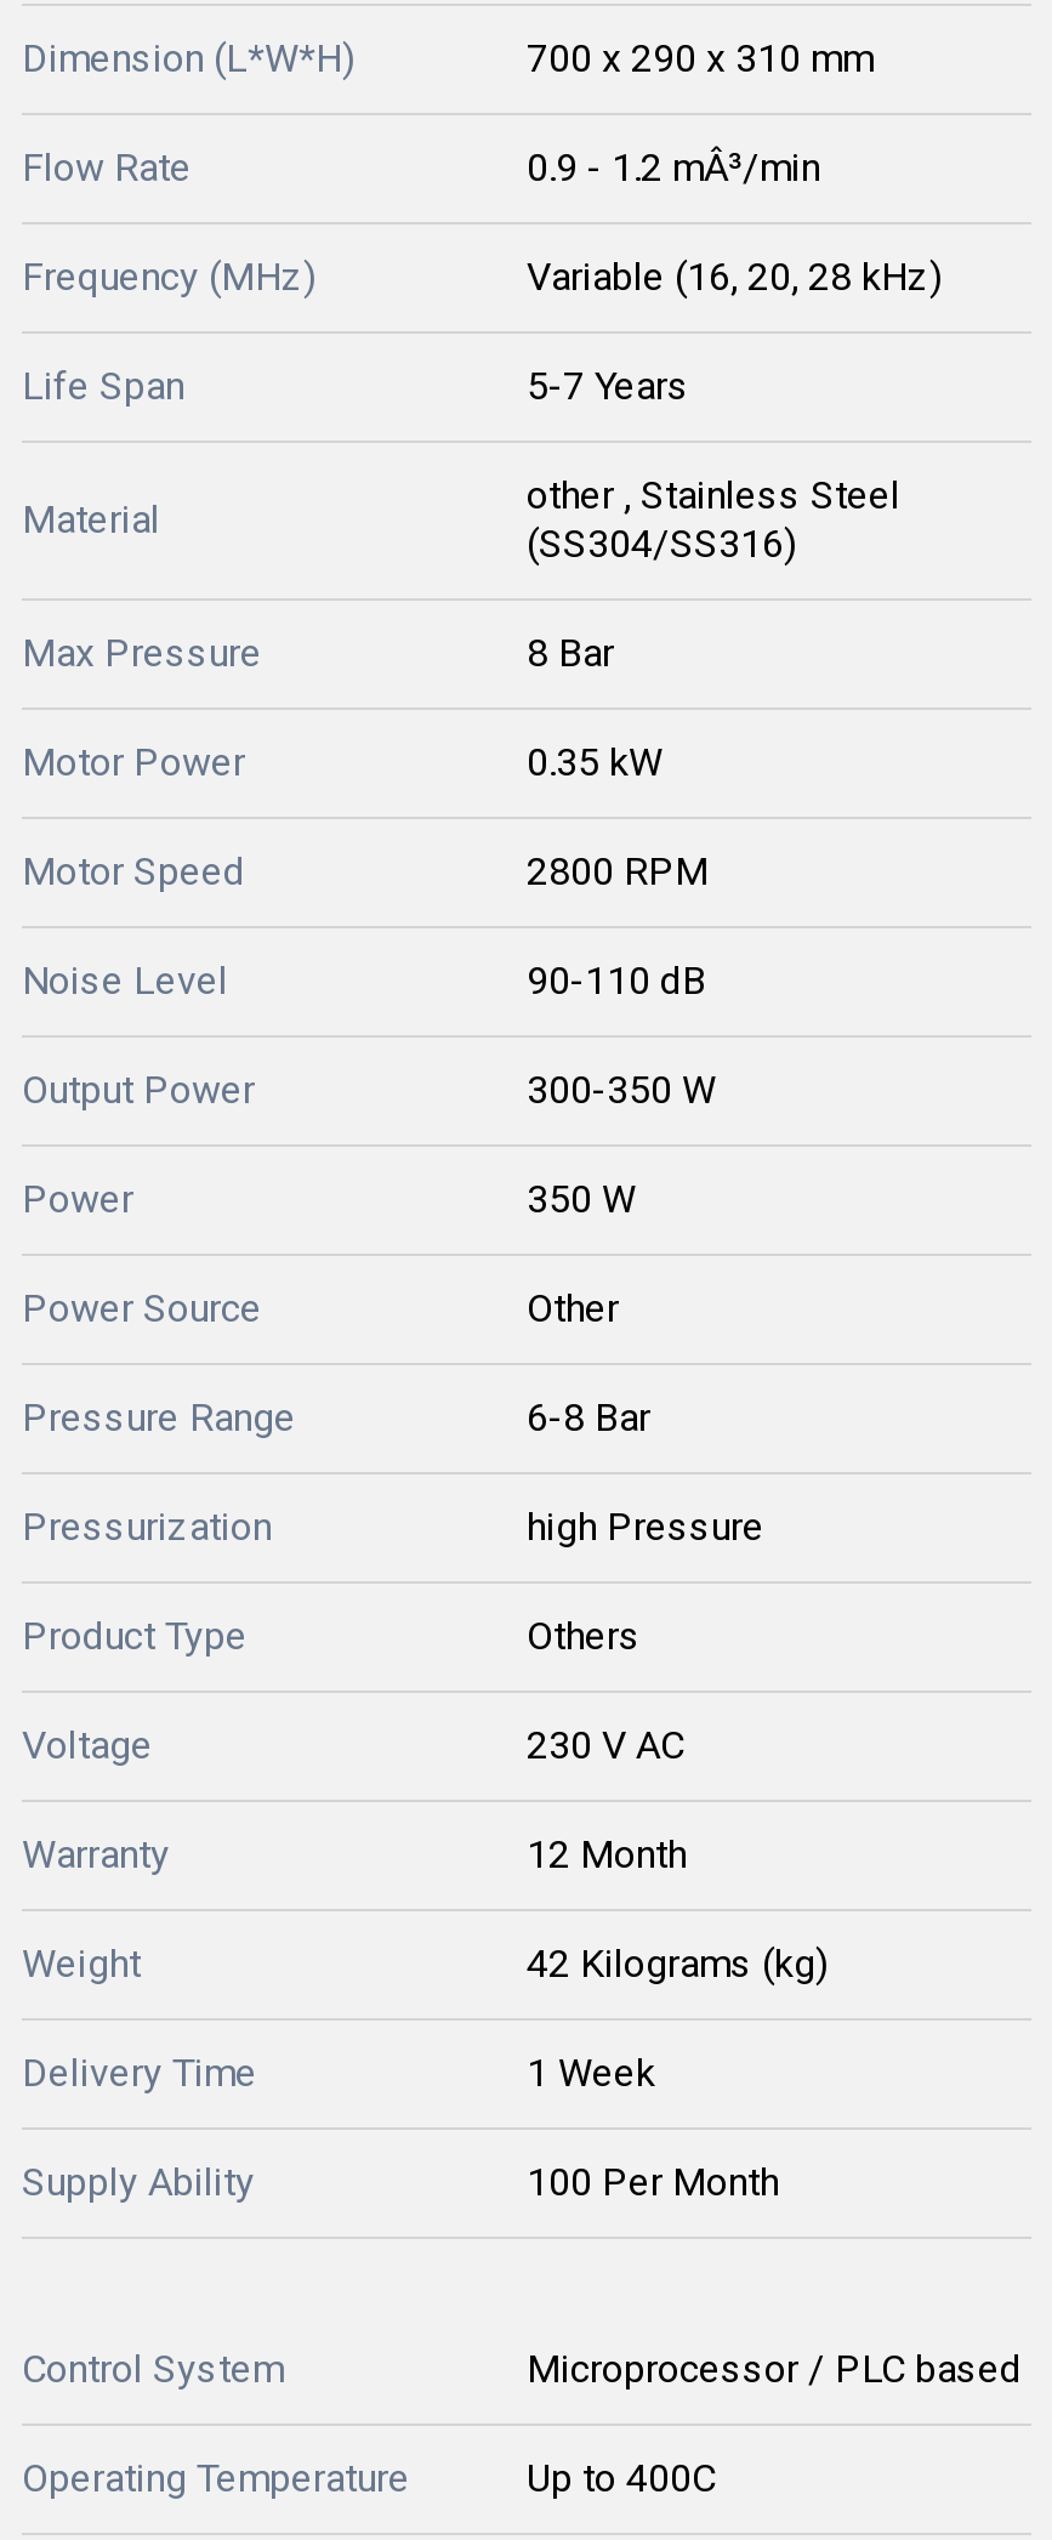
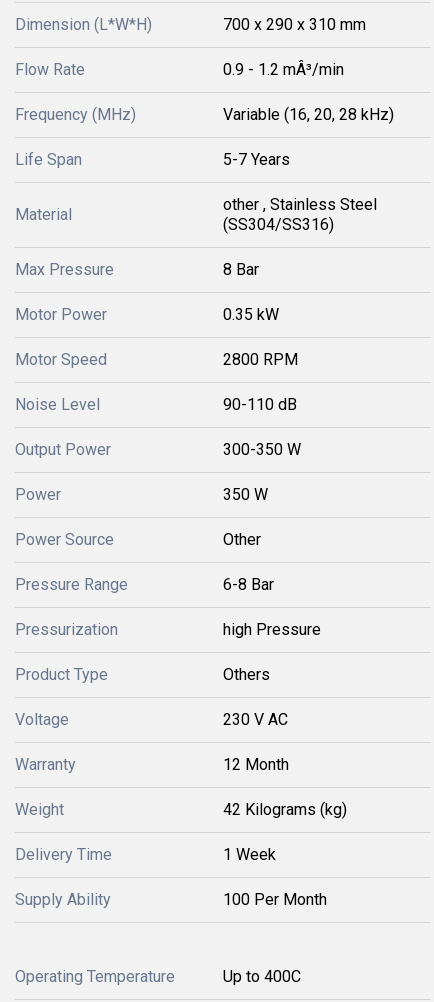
- Control System
- Microprocessor / PLC based
